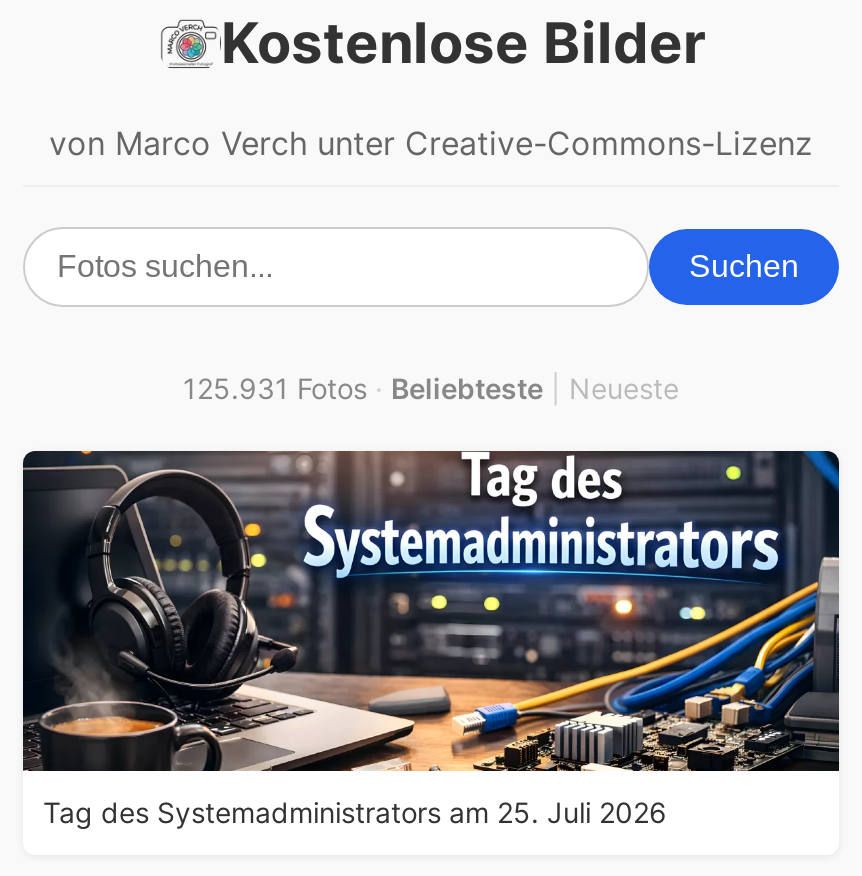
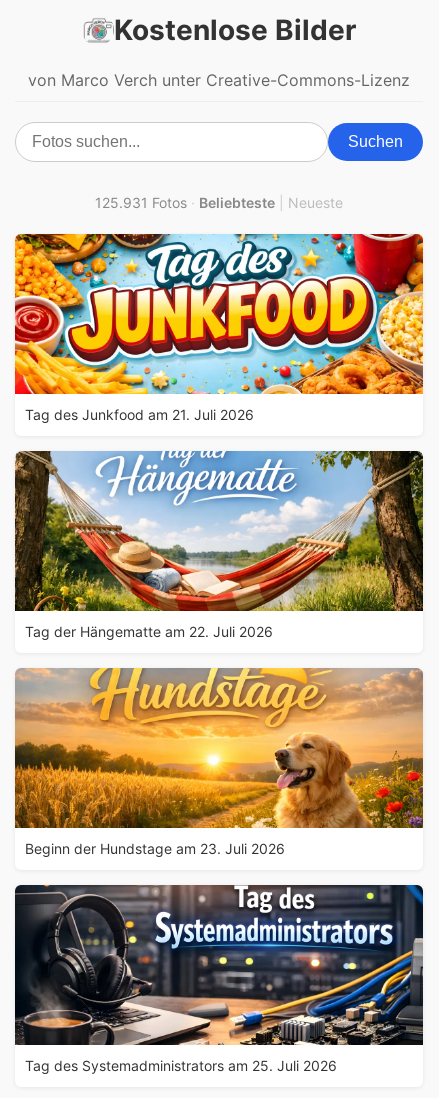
+ [image]
+ Tag des Junkfood am 21. Juli 2026

+ [image]
+ Tag der Hängematte am 22. Juli 2026

+ [image]
+ Beginn der Hundstage am 23. Juli 2026
